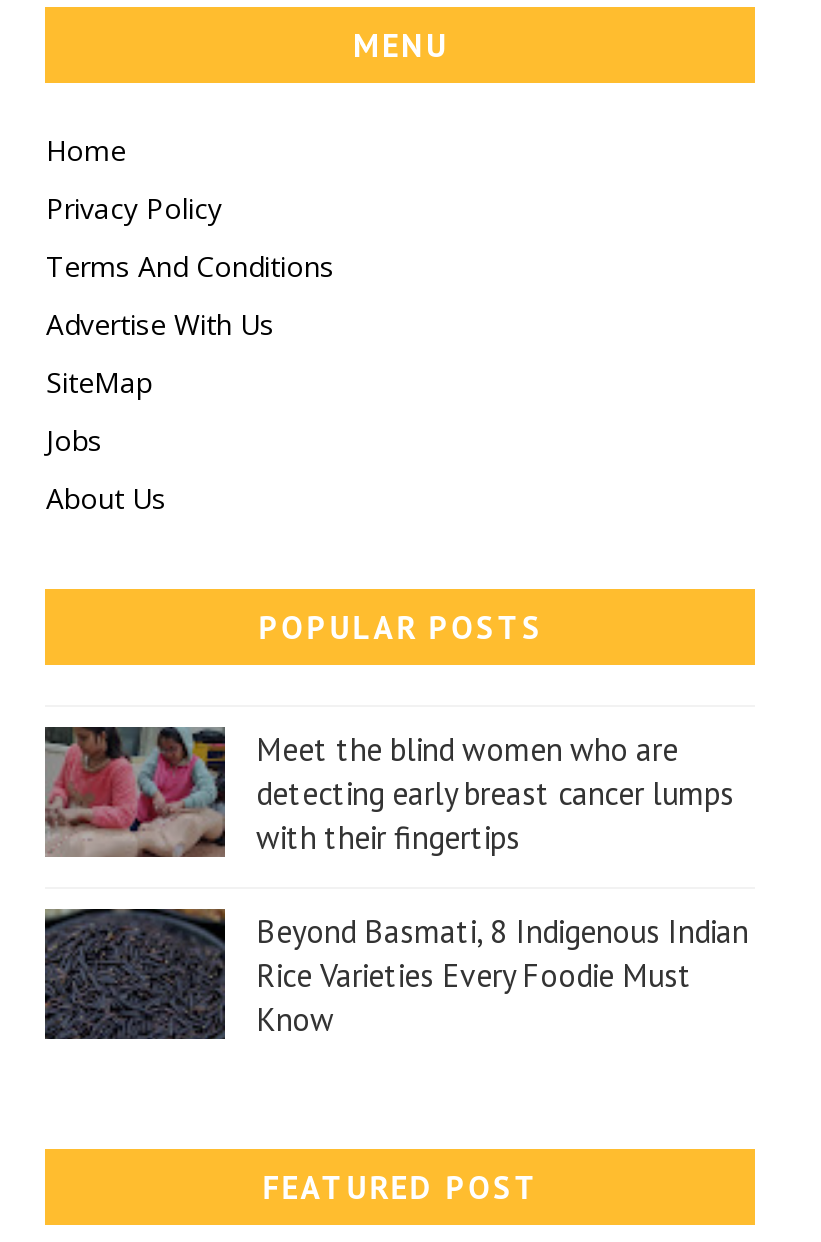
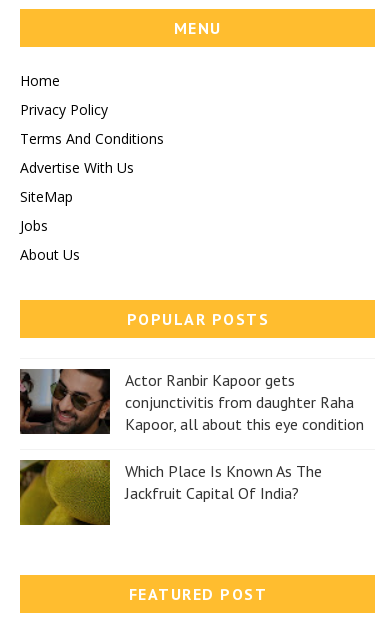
- [image]
- Meet the blind women who are
- detecting early breast cancer lumps
- with their fingertips
+ [image]
+ Actor Ranbir Kapoor gets
+ conjunctivitis from daughter Raha
+ Kapoor, all about this eye condition

- [image]
- Beyond Basmati, 8 Indigenous Indian
- Rice Varieties Every Foodie Must
- Know
+ [image]
+ Which Place Is Known As The
+ Jackfruit Capital Of India?
